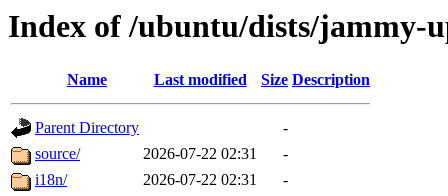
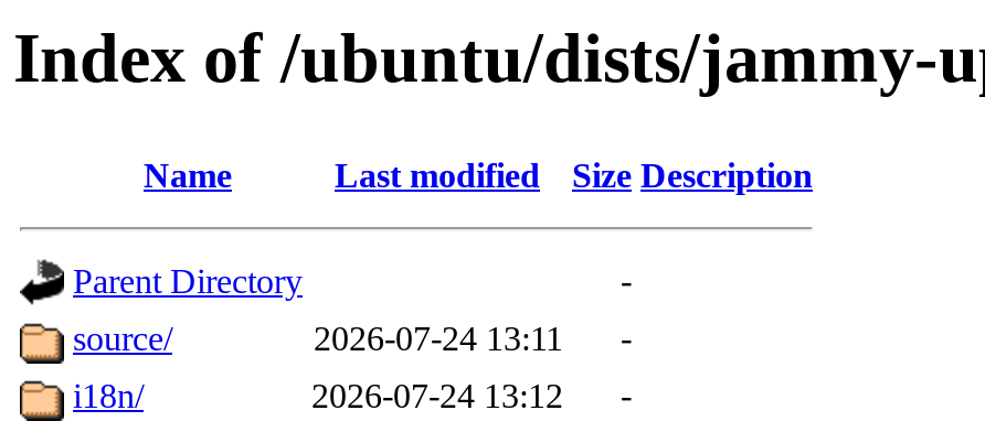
- 2026-07-22 02:31
+ 2026-07-24 13:11

- 2026-07-22 02:31
+ 2026-07-24 13:12
